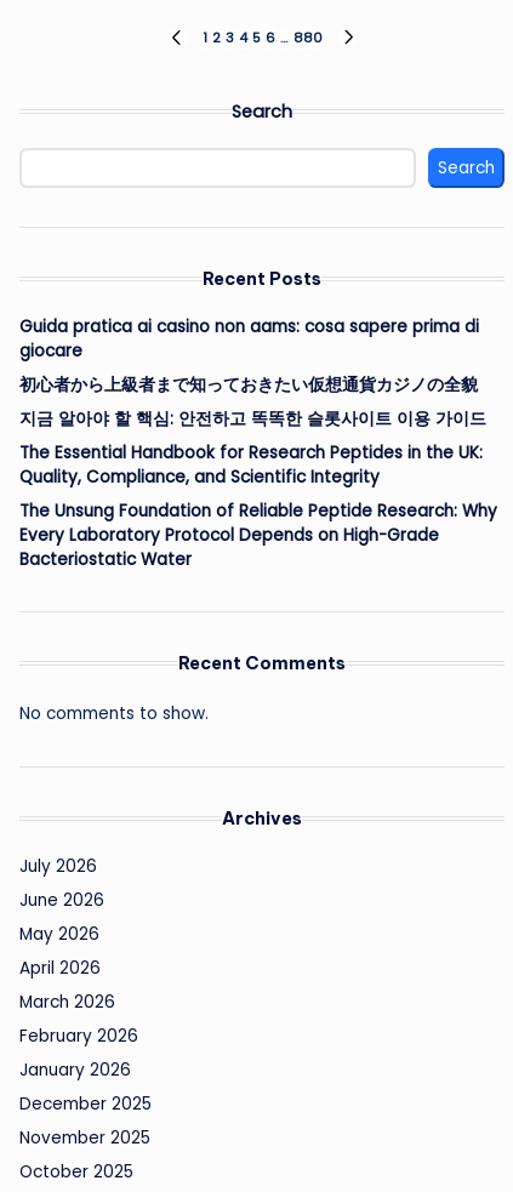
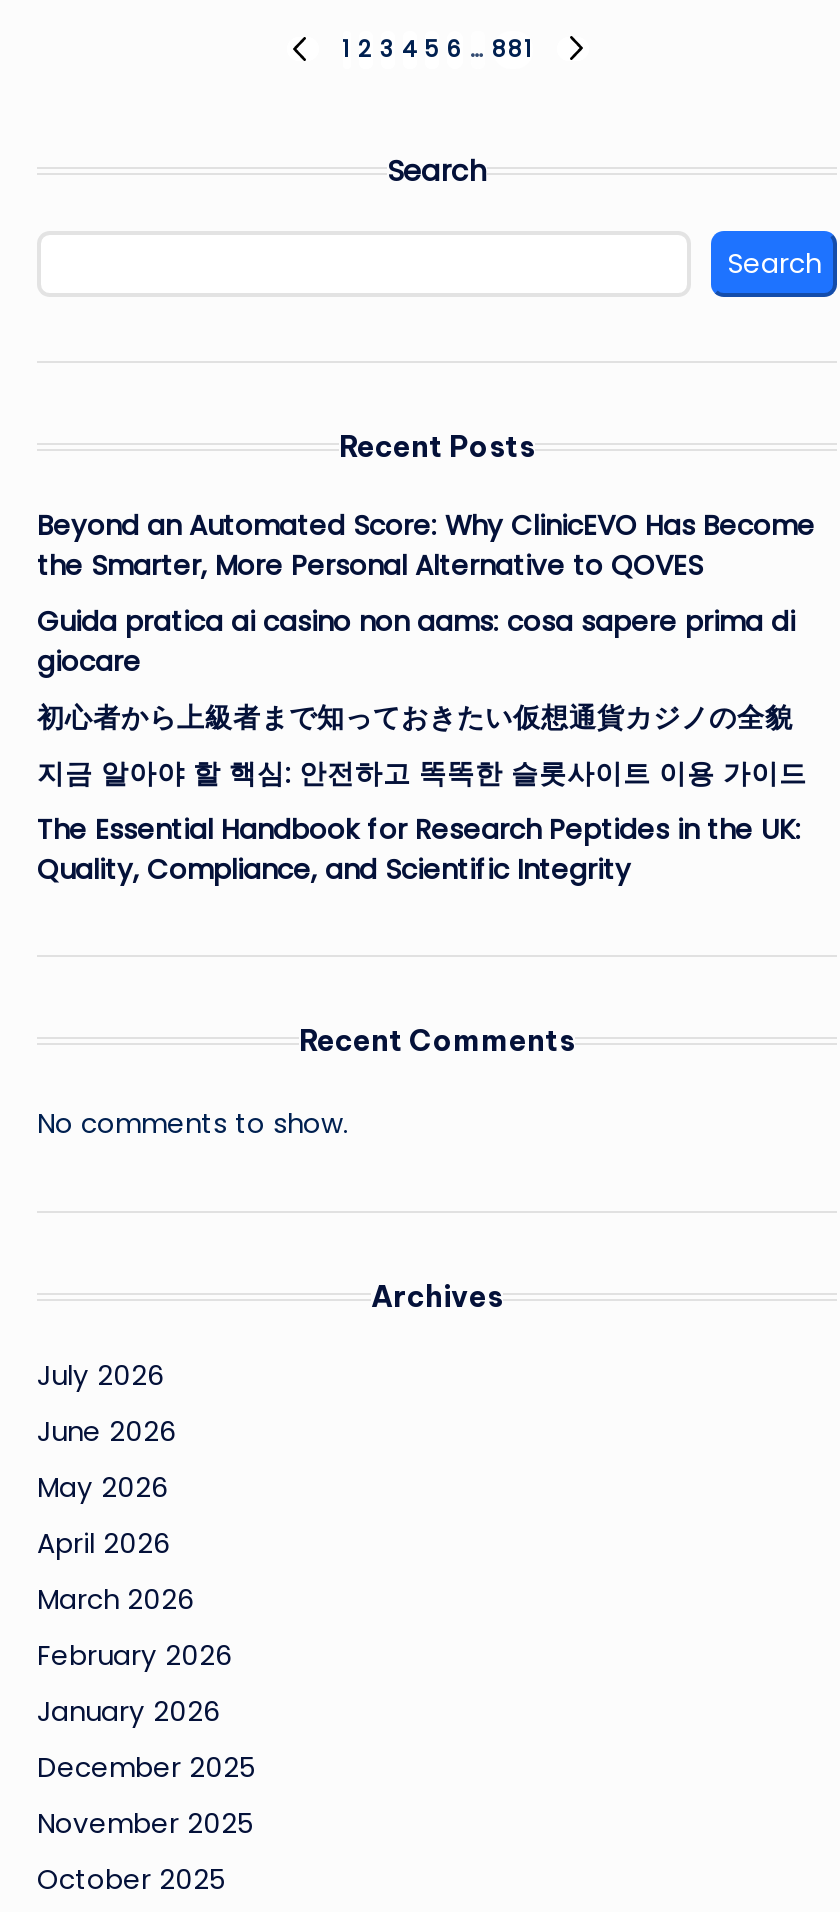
- 1 2 3 4 5 6 … 880
+ 1 2 3 4 5 6 … 881

+ Beyond an Automated Score: Why ClinicEVO Has Become
+ the Smarter, More Personal Alternative to QOVES

moved down: Guida pratica ai casino non aams: cosa sapere prima di | giocare | 初心者から上級者まで知っておきたい仮想通貨カジノの全貌 | 지금 알아야 할 핵심: 안전하고 똑똑한 슬롯사이트 이용 가이드 | The Essential Handbook for Research Peptides in the UK: | Quality, Compliance, and Scientific Integrity

- The Unsung Foundation of Reliable Peptide Research: Why
- Every Laboratory Protocol Depends on High-Grade
- Bacteriostatic Water
